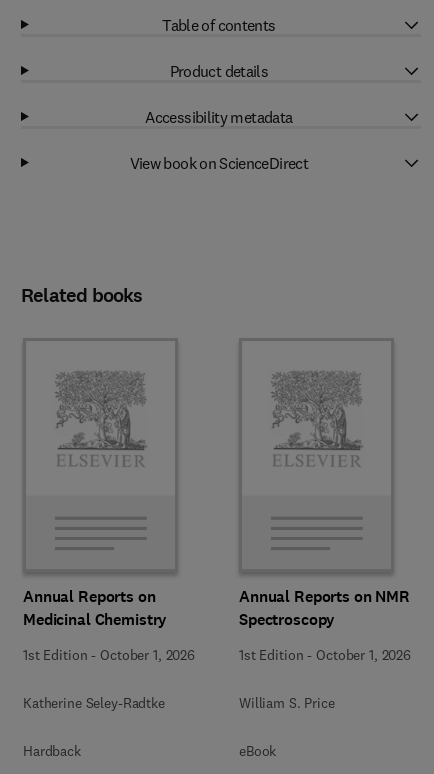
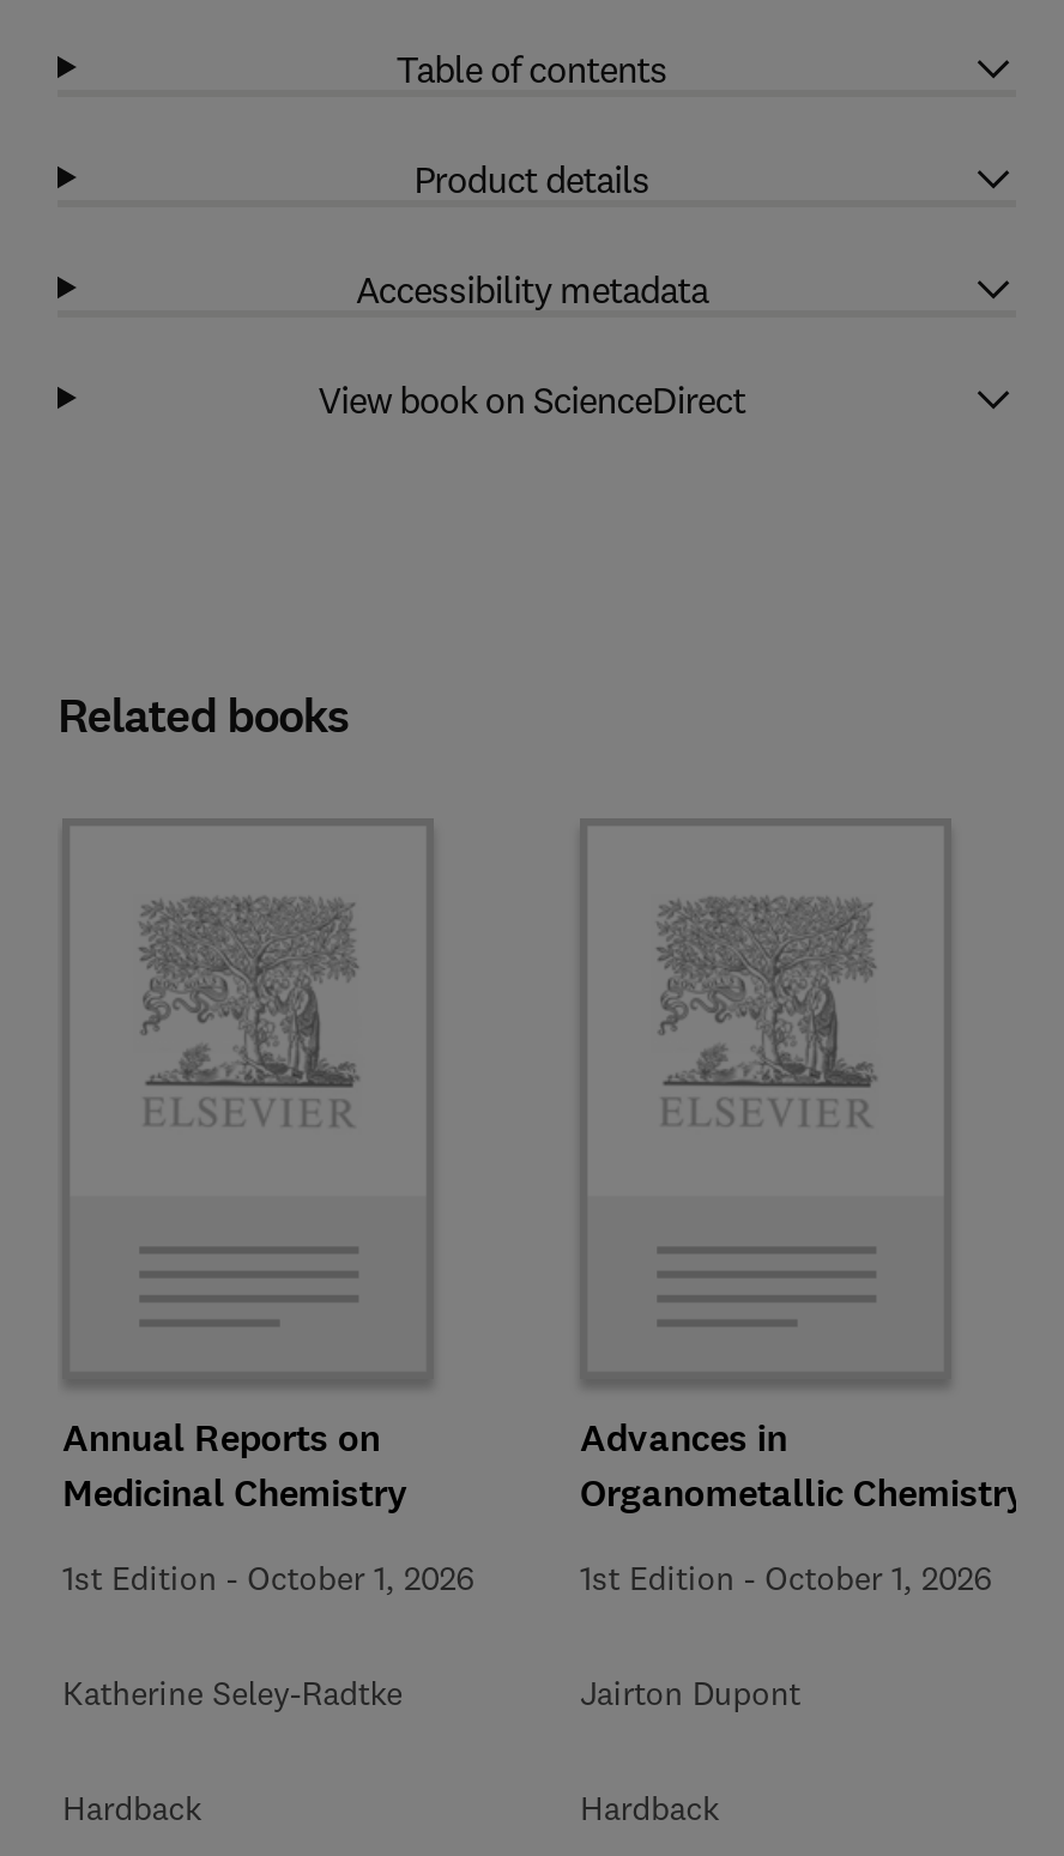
- Annual Reports on NMR
- Spectroscopy
+ Advances in
+ Organometallic Chemistry

- William S. Price
+ Jairton Dupont

- eBook
+ Hardback
